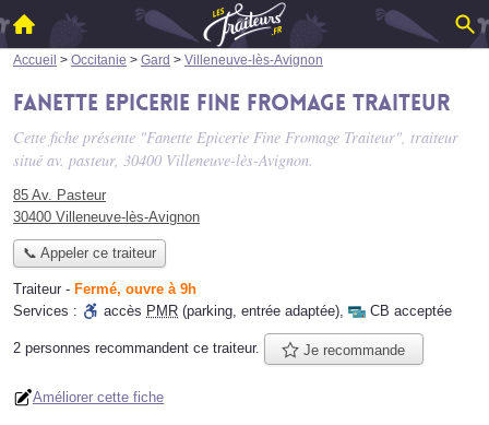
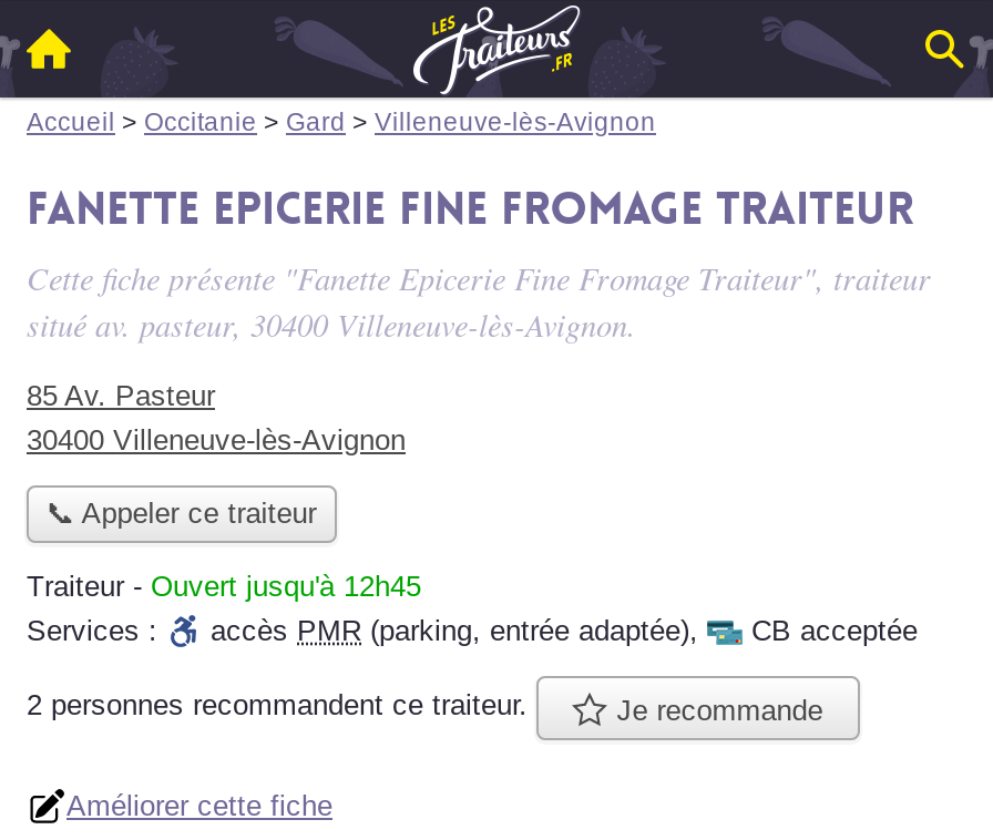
- Traiteur - Fermé, ouvre à 9h
+ Traiteur - Ouvert jusqu'à 12h45
